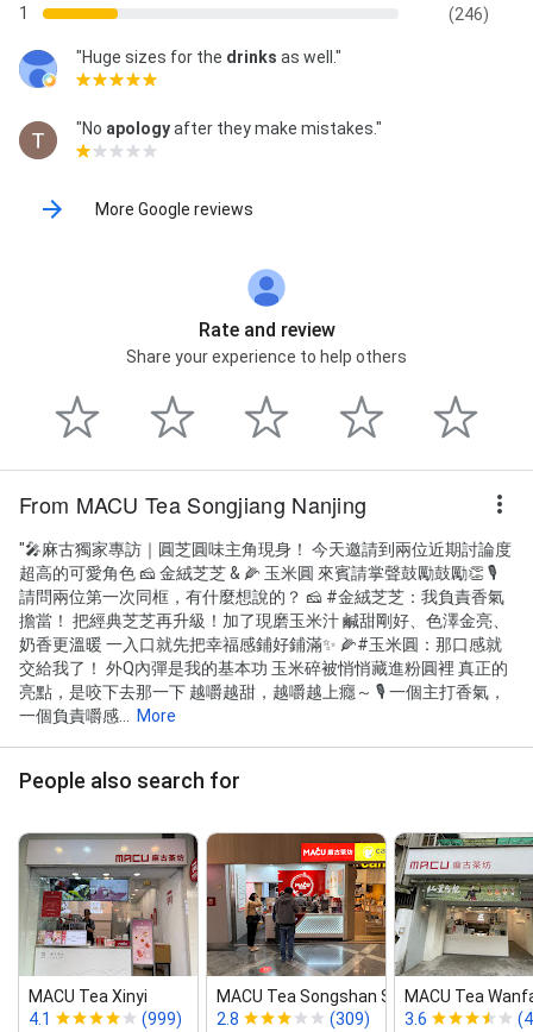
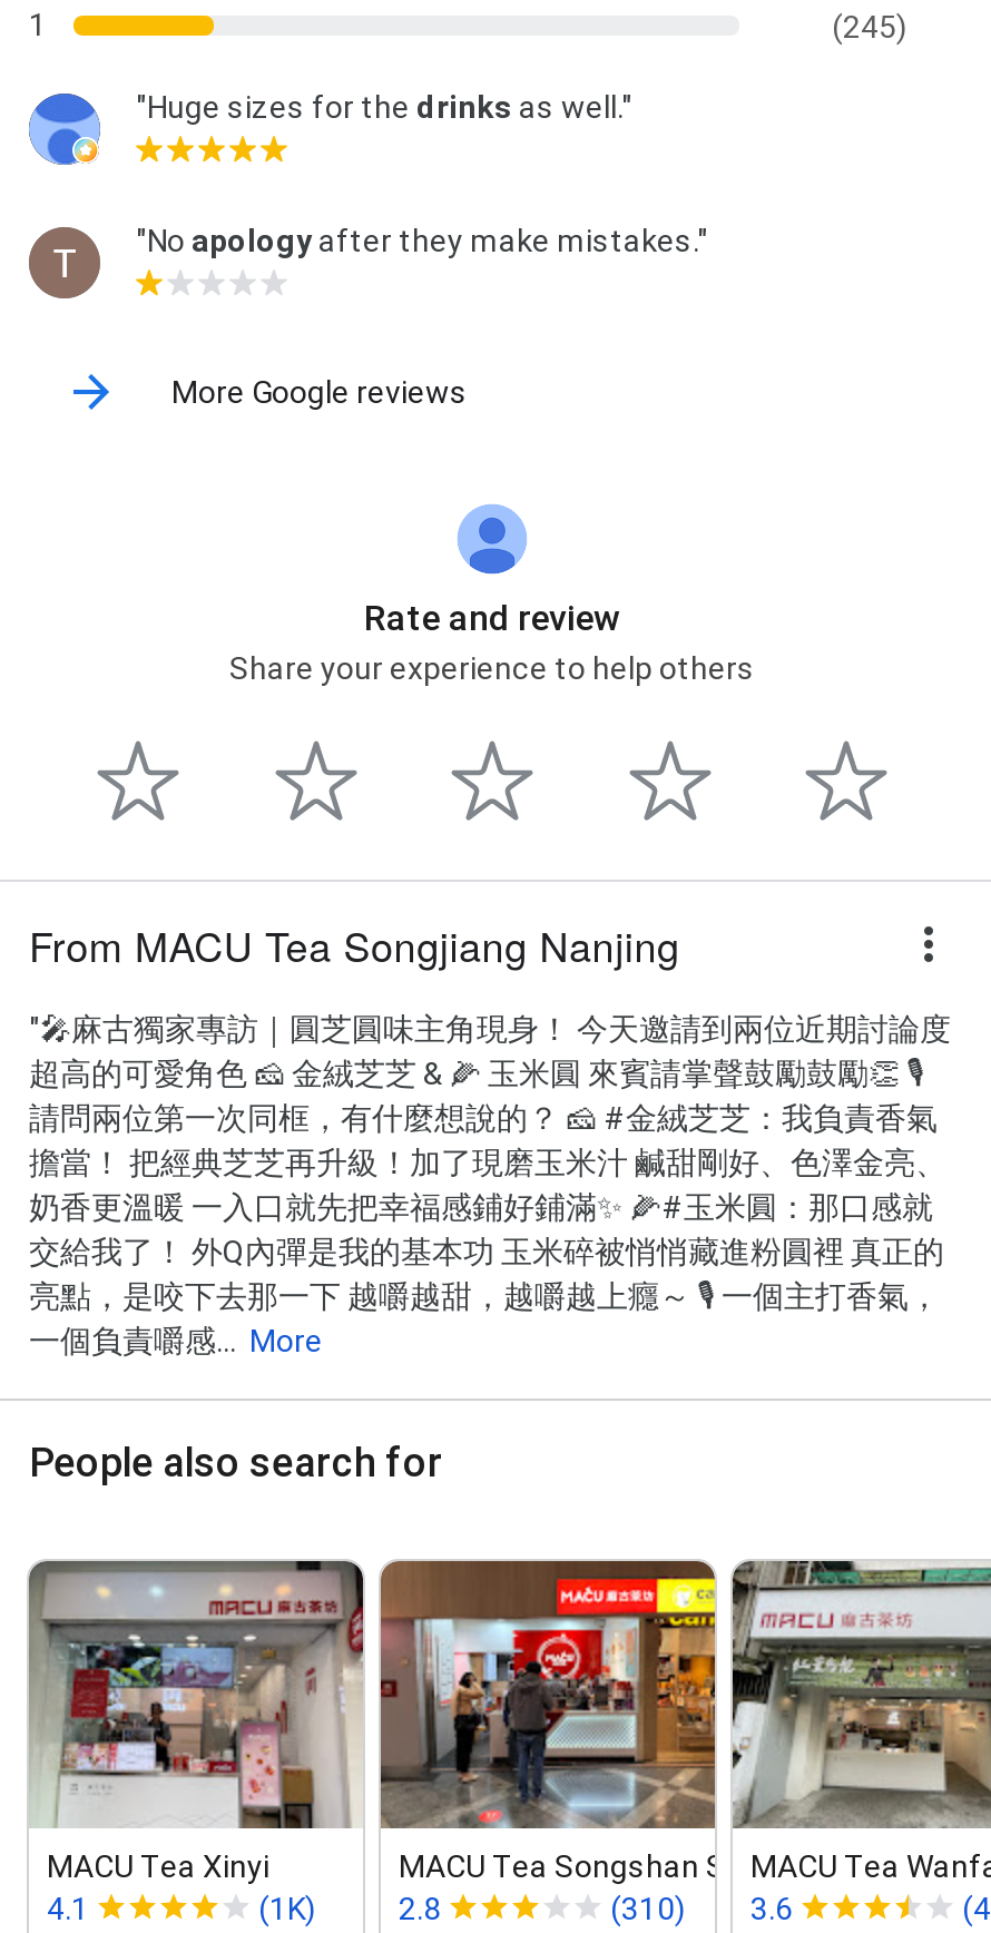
- (246)
+ (245)

- (999)
+ (1K)

- (309) 3.6
+ (310) 3.6
